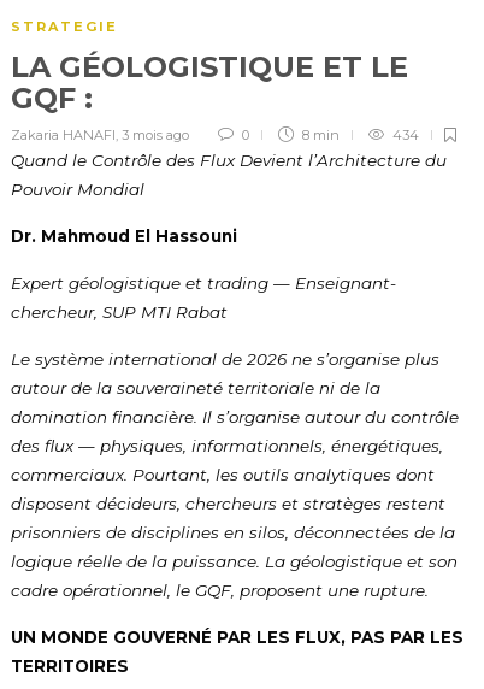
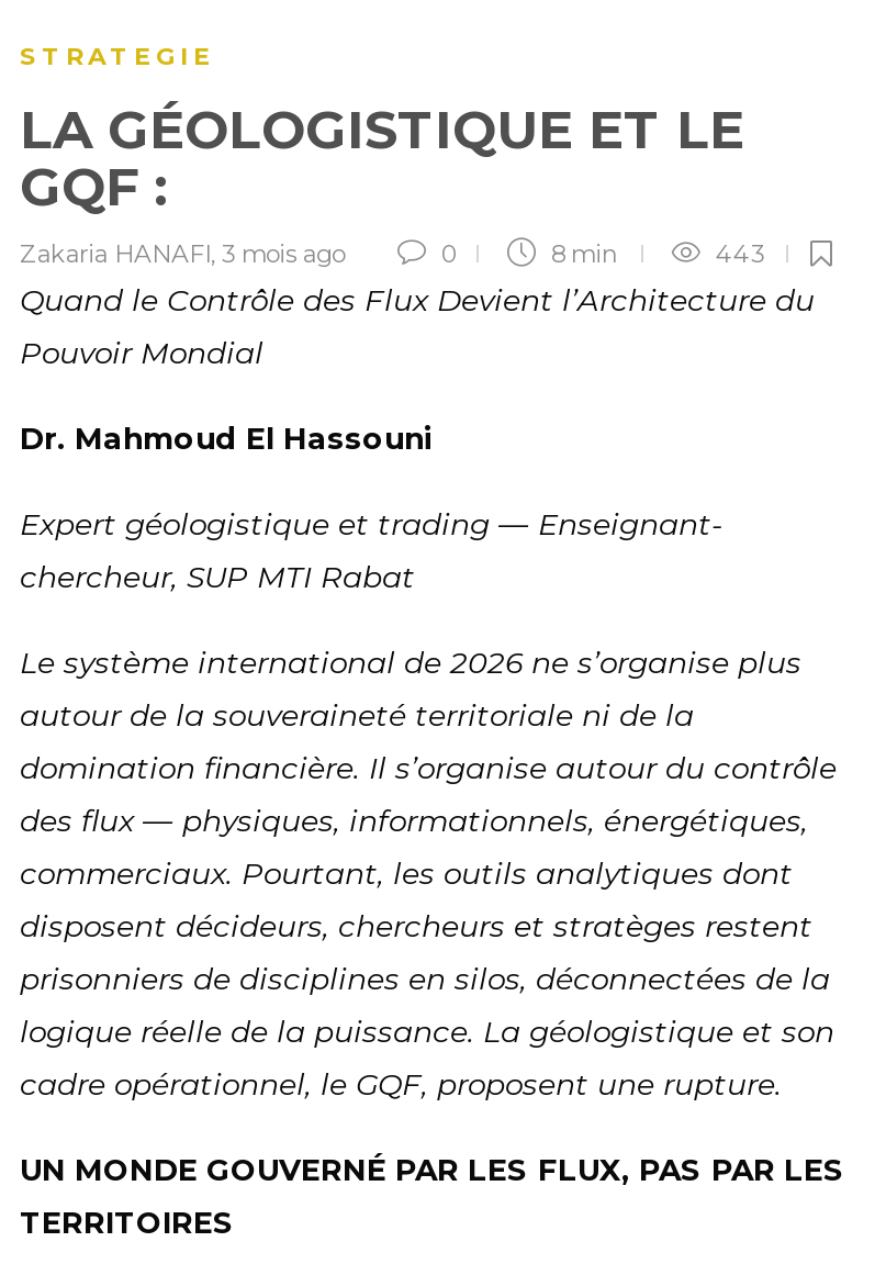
- 434
+ 443
